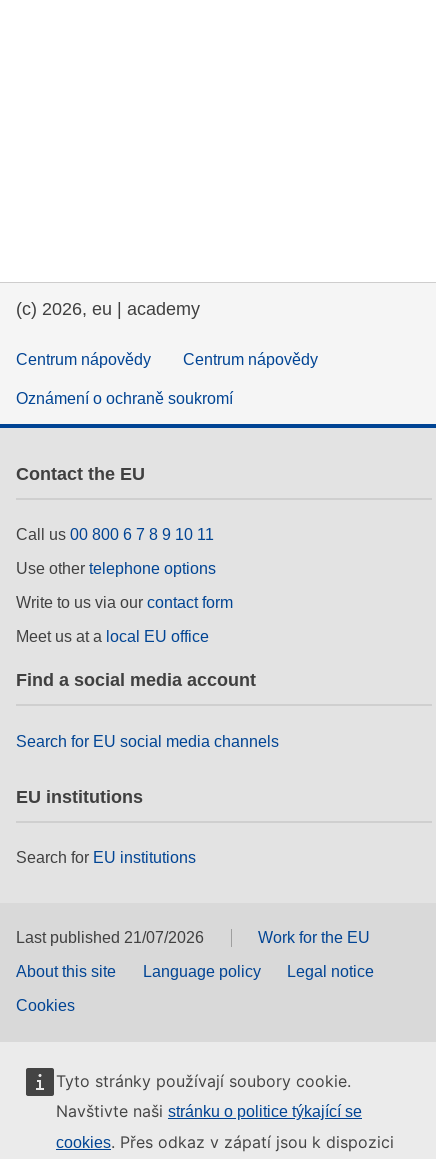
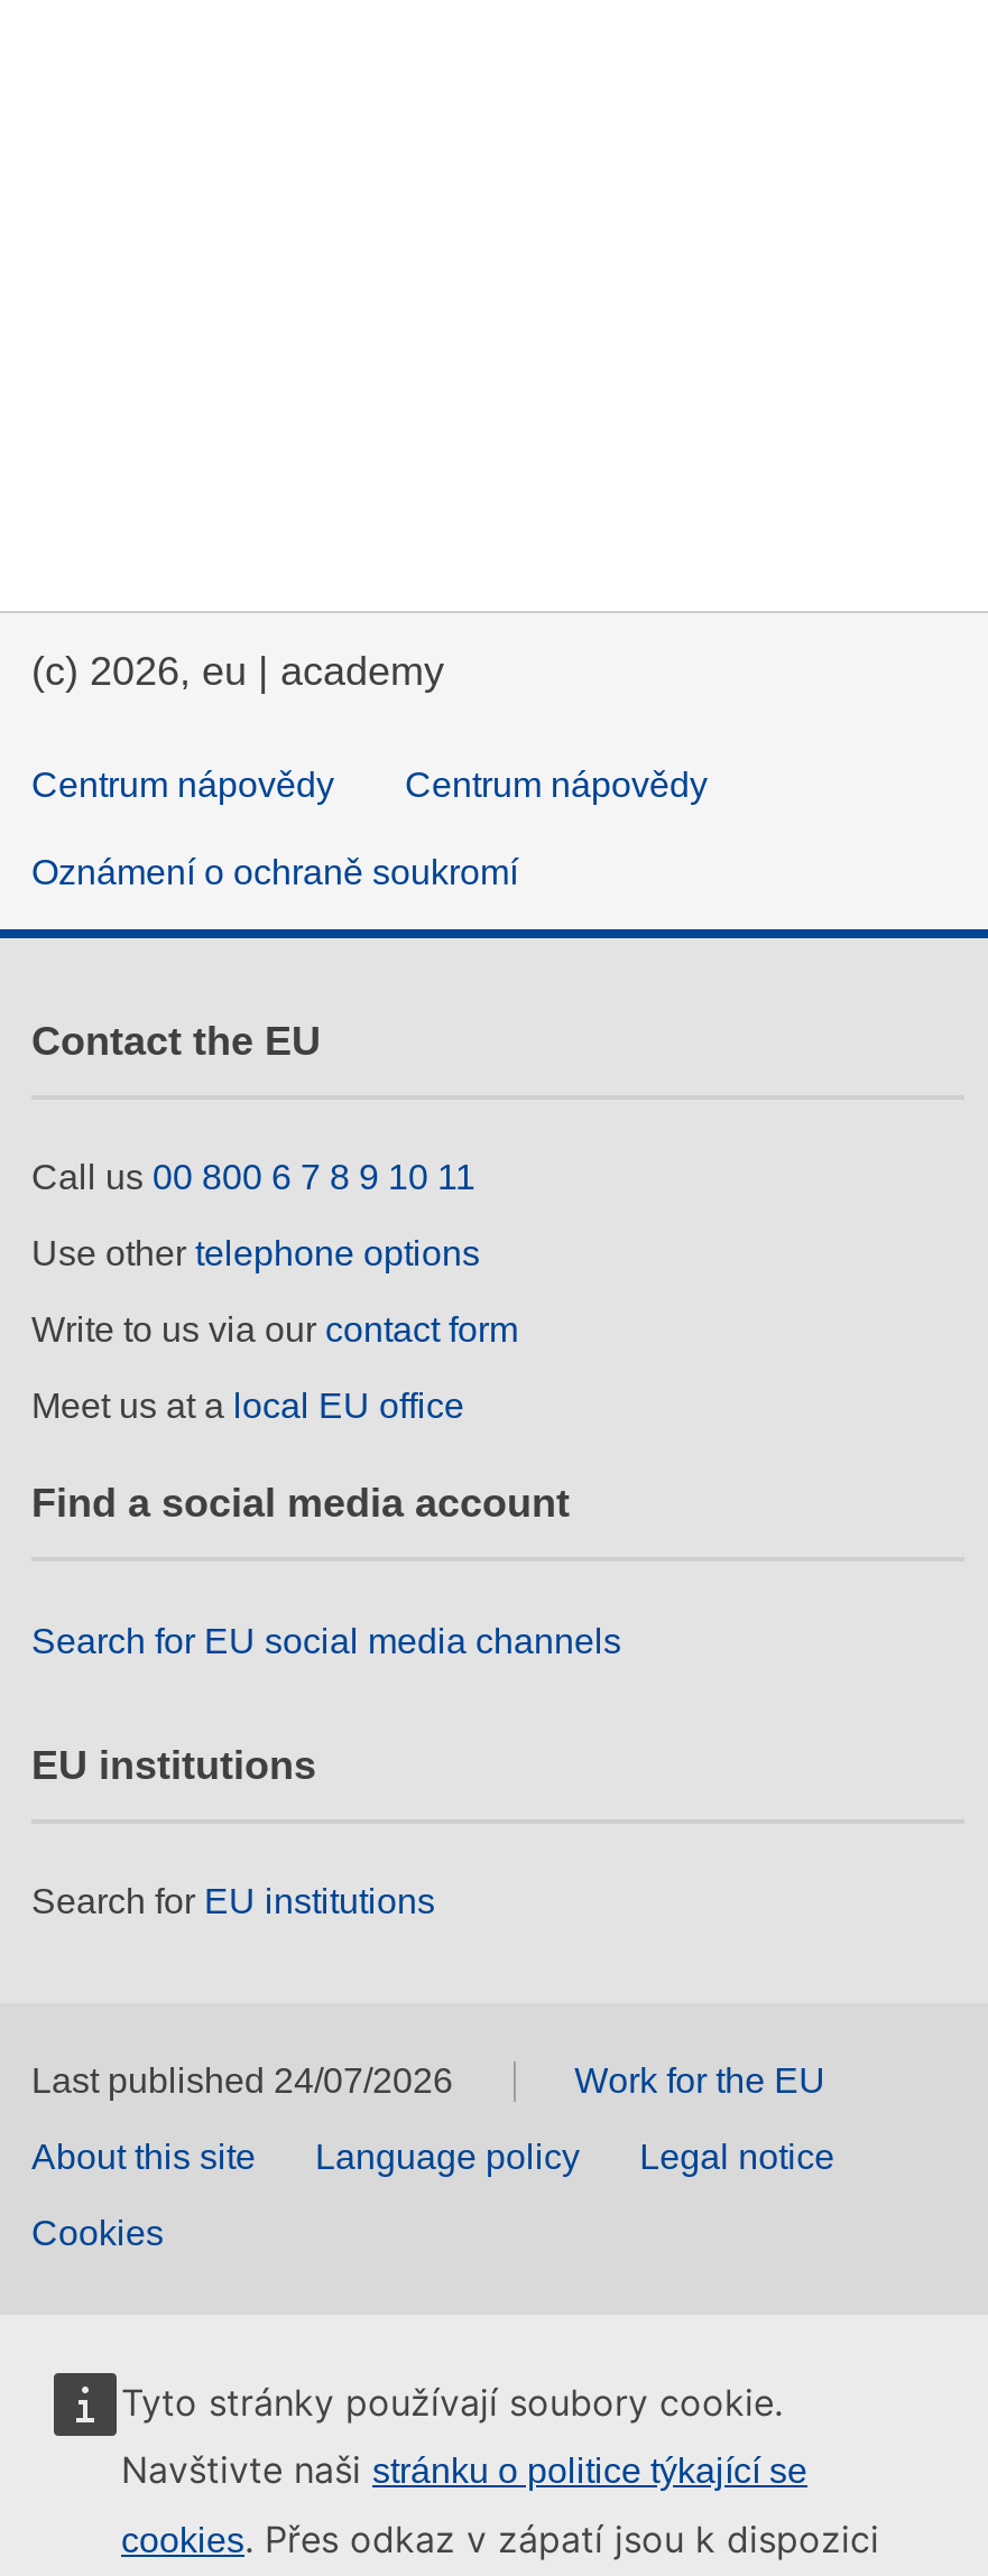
- Last published 21/07/2026
+ Last published 24/07/2026
